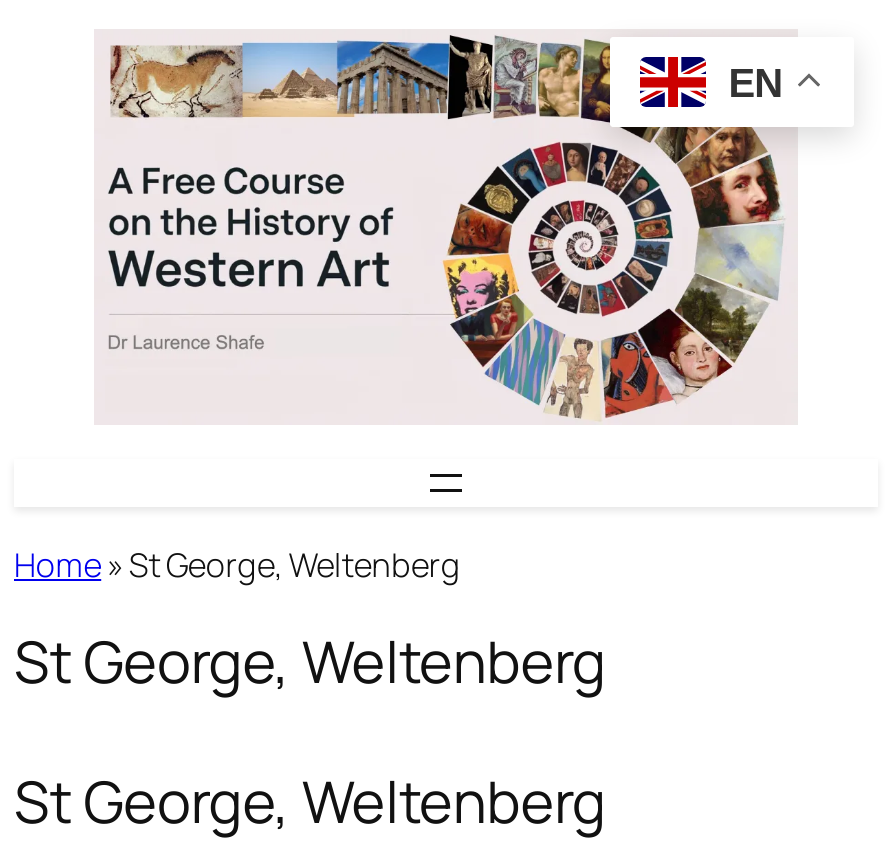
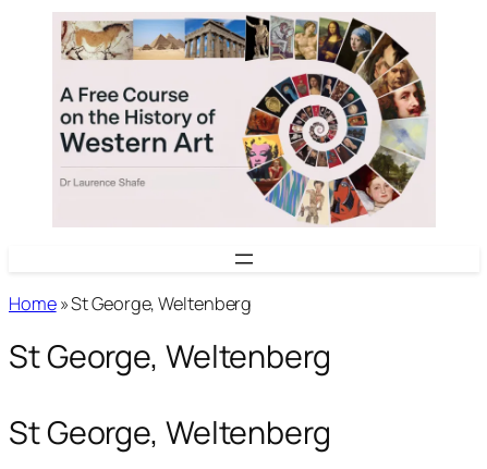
- [image]
+ [image]

- EN
